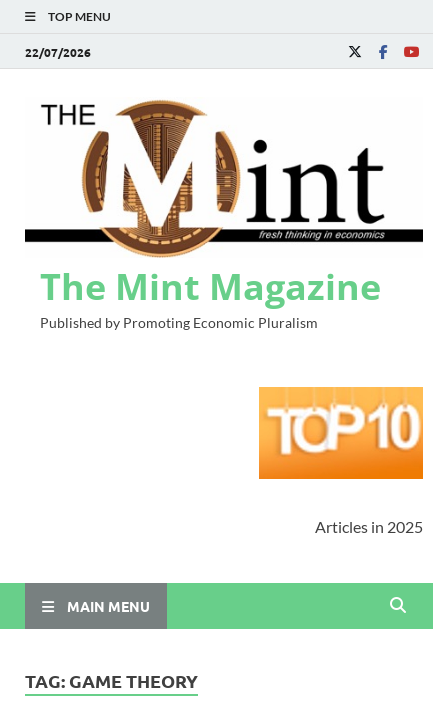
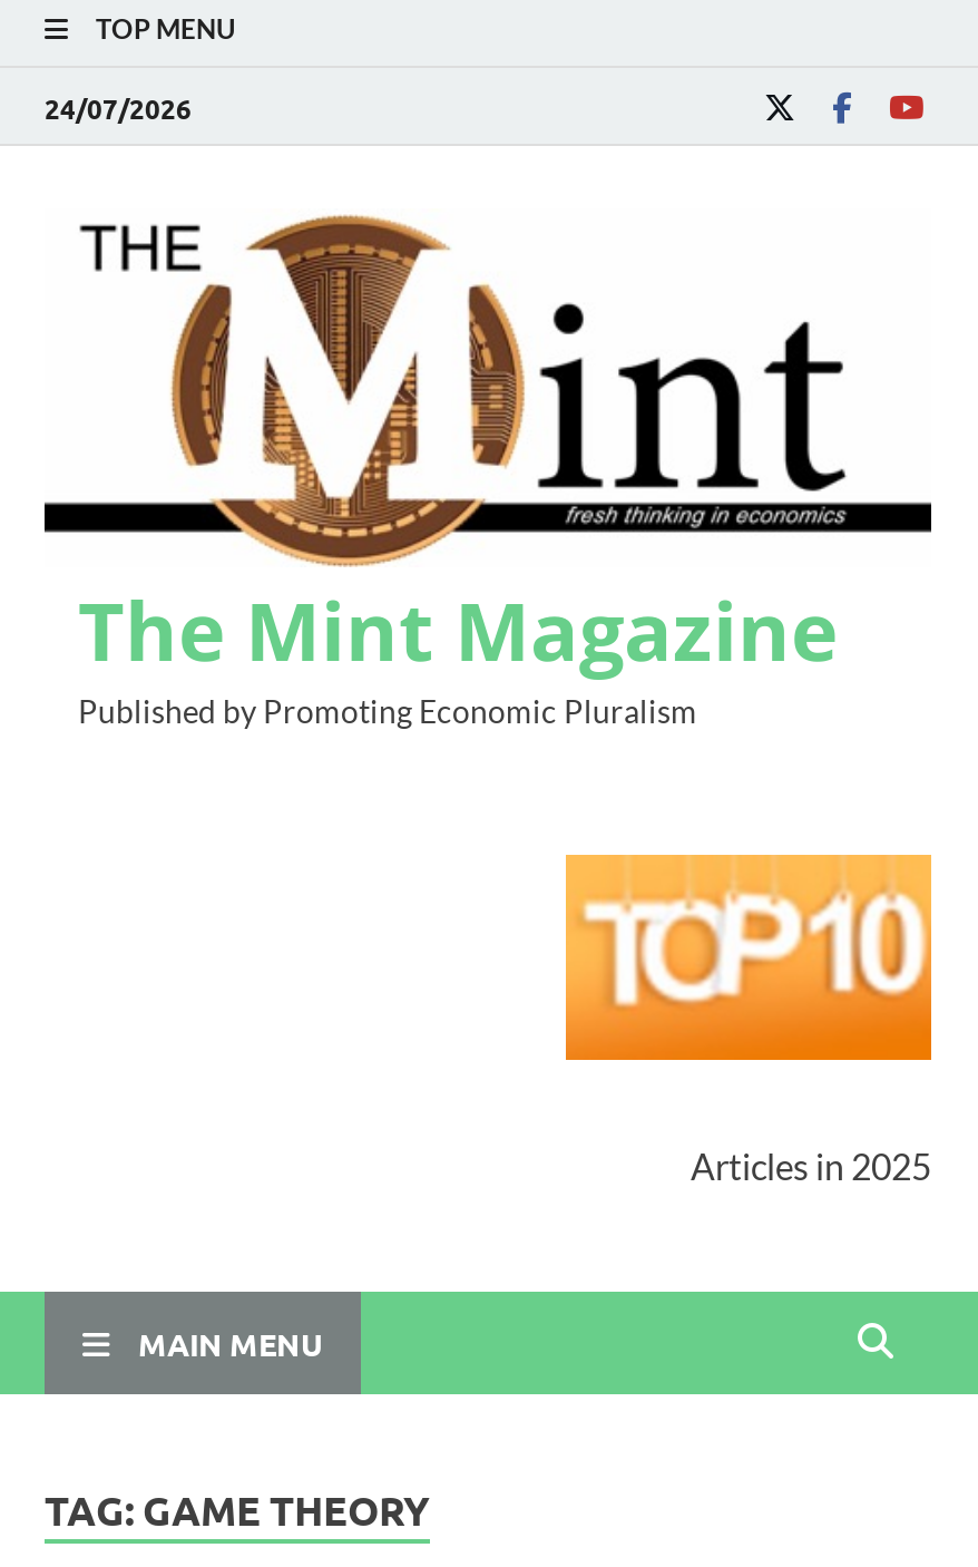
- 22/07/2026
+ 24/07/2026
